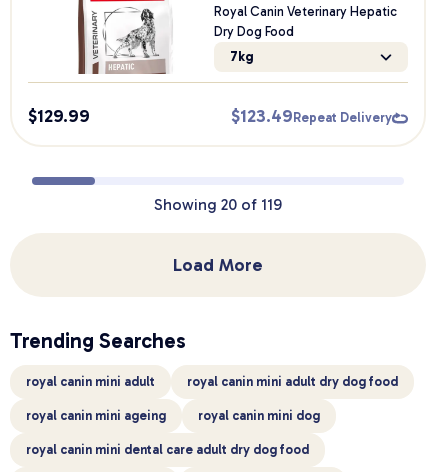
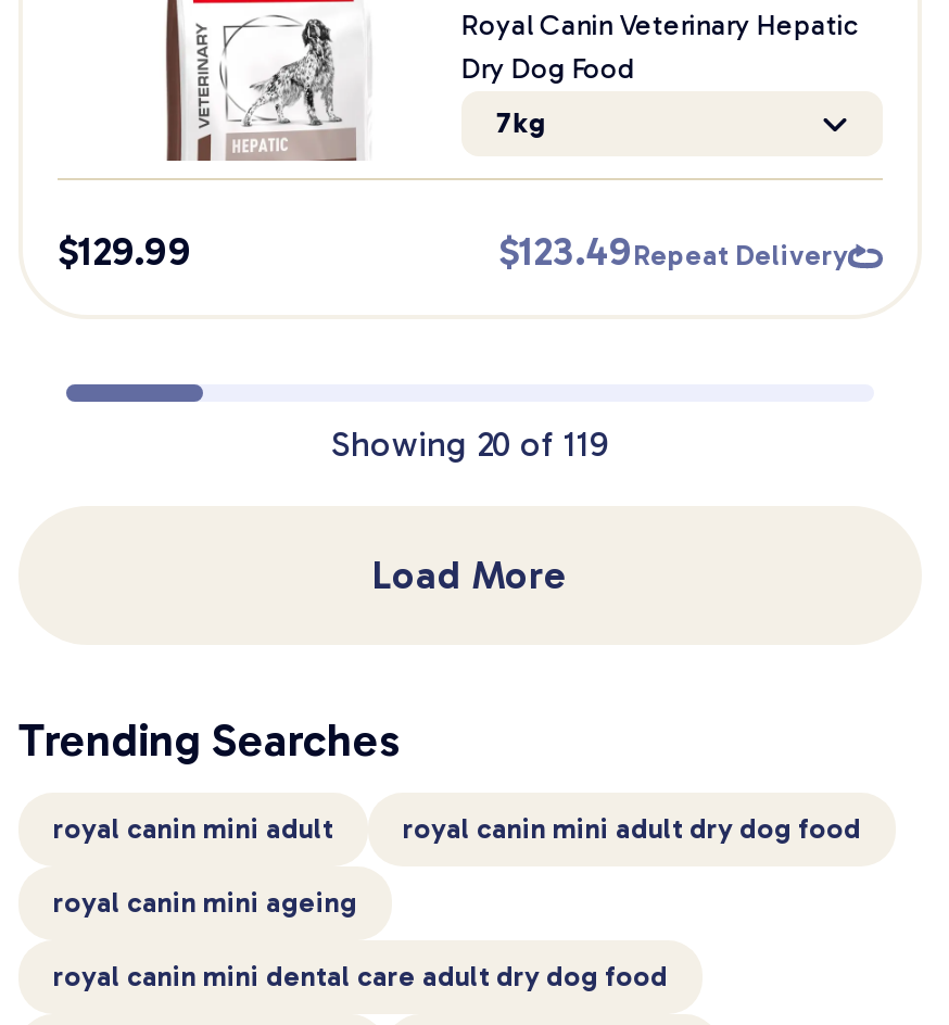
- royal canin mini dog
